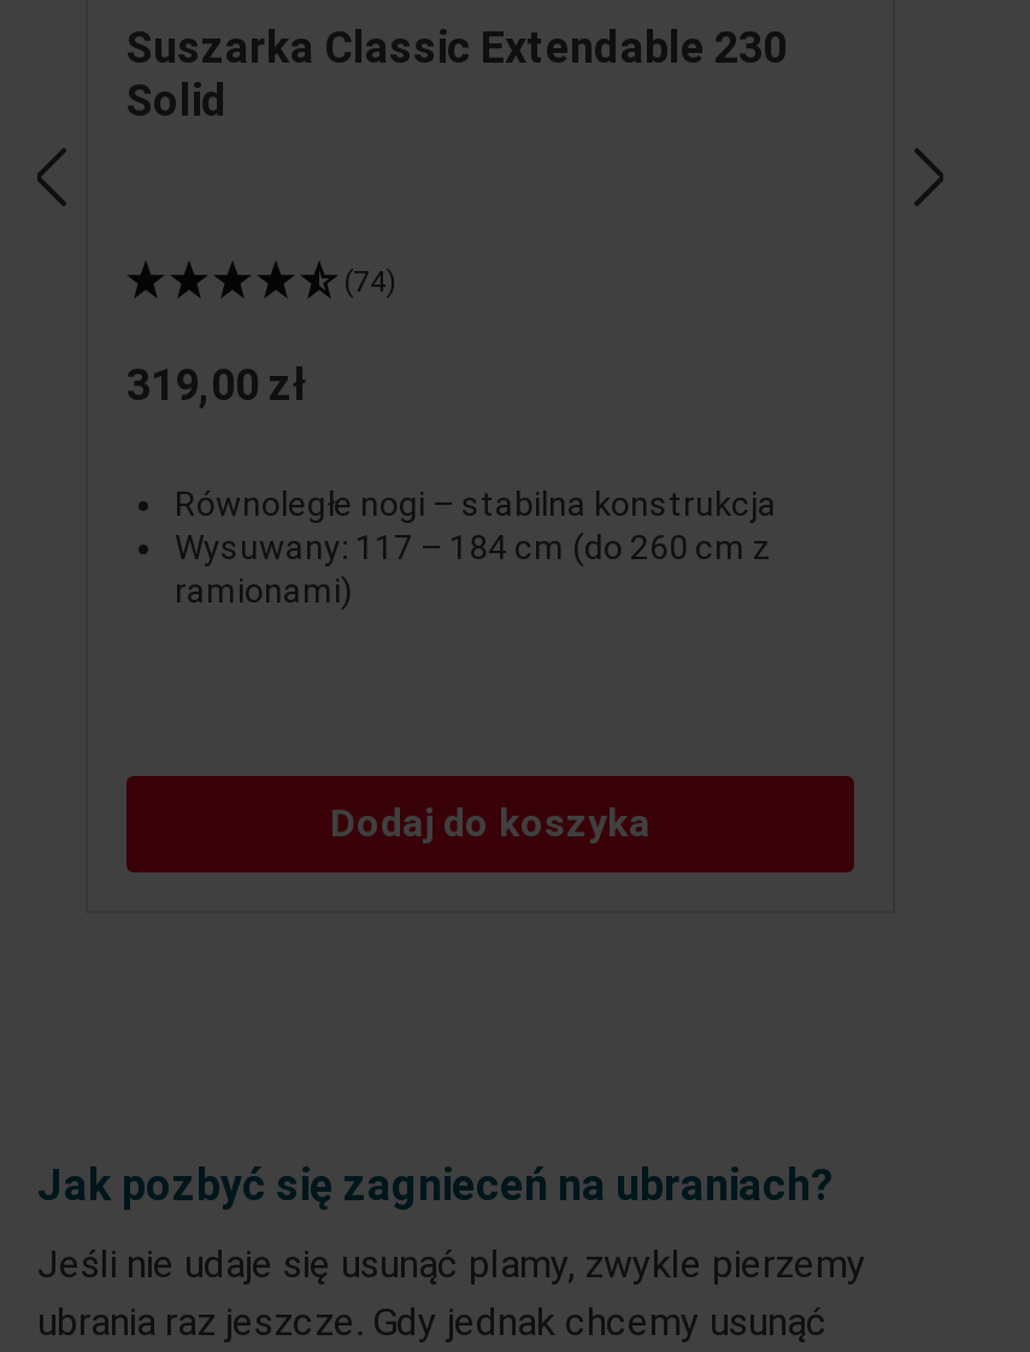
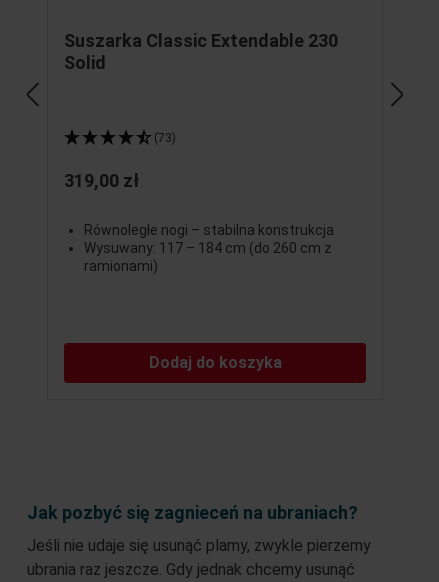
- (74)
+ (73)
